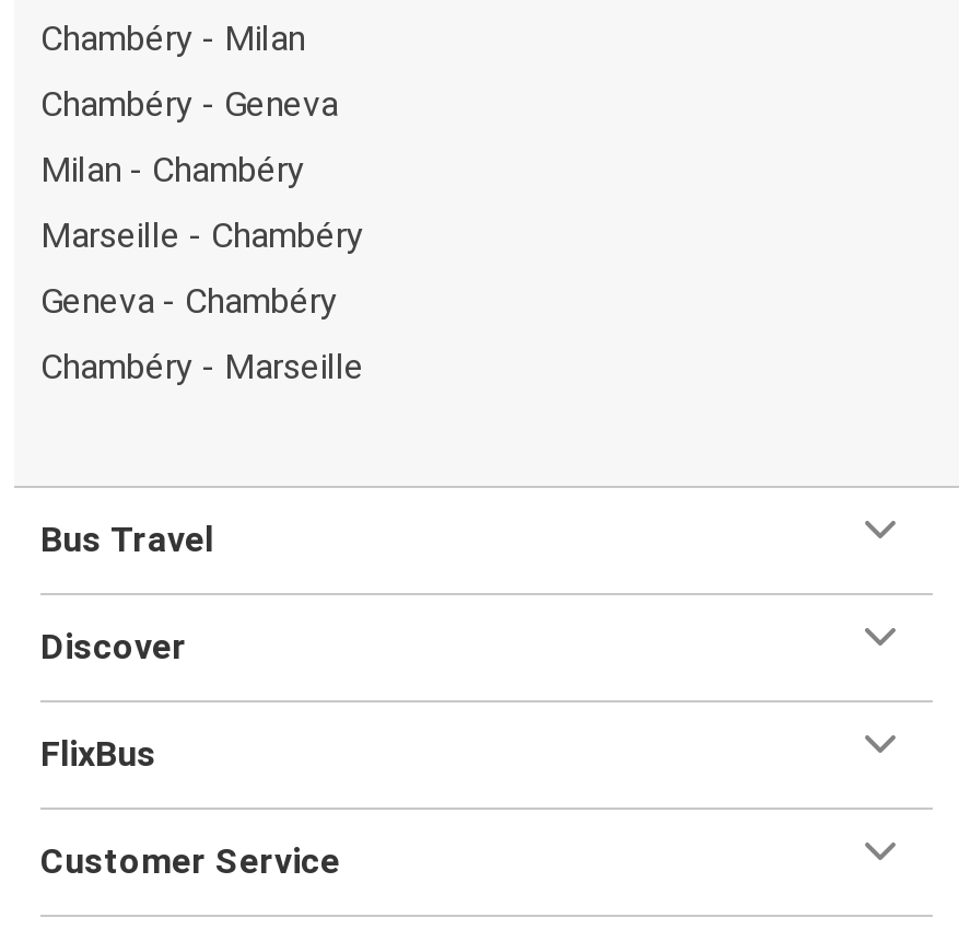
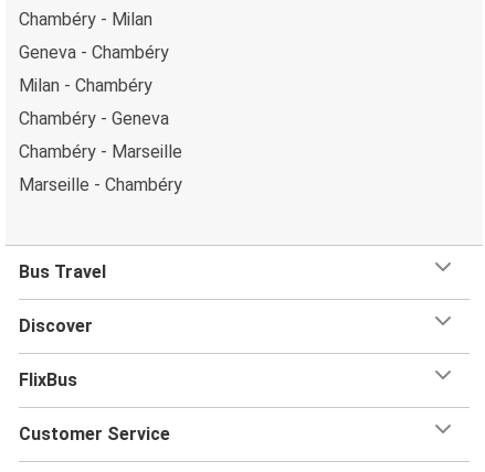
moved down: Milan - Chambéry | Chambéry - Geneva

moved down: Marseille - Chambéry

moved up: Geneva - Chambéry

moved up: Chambéry - Marseille
